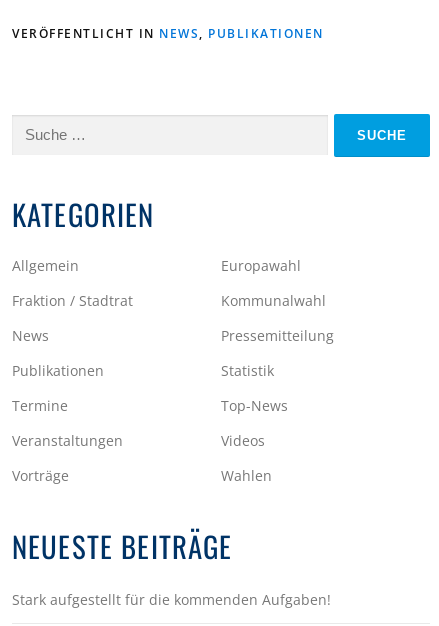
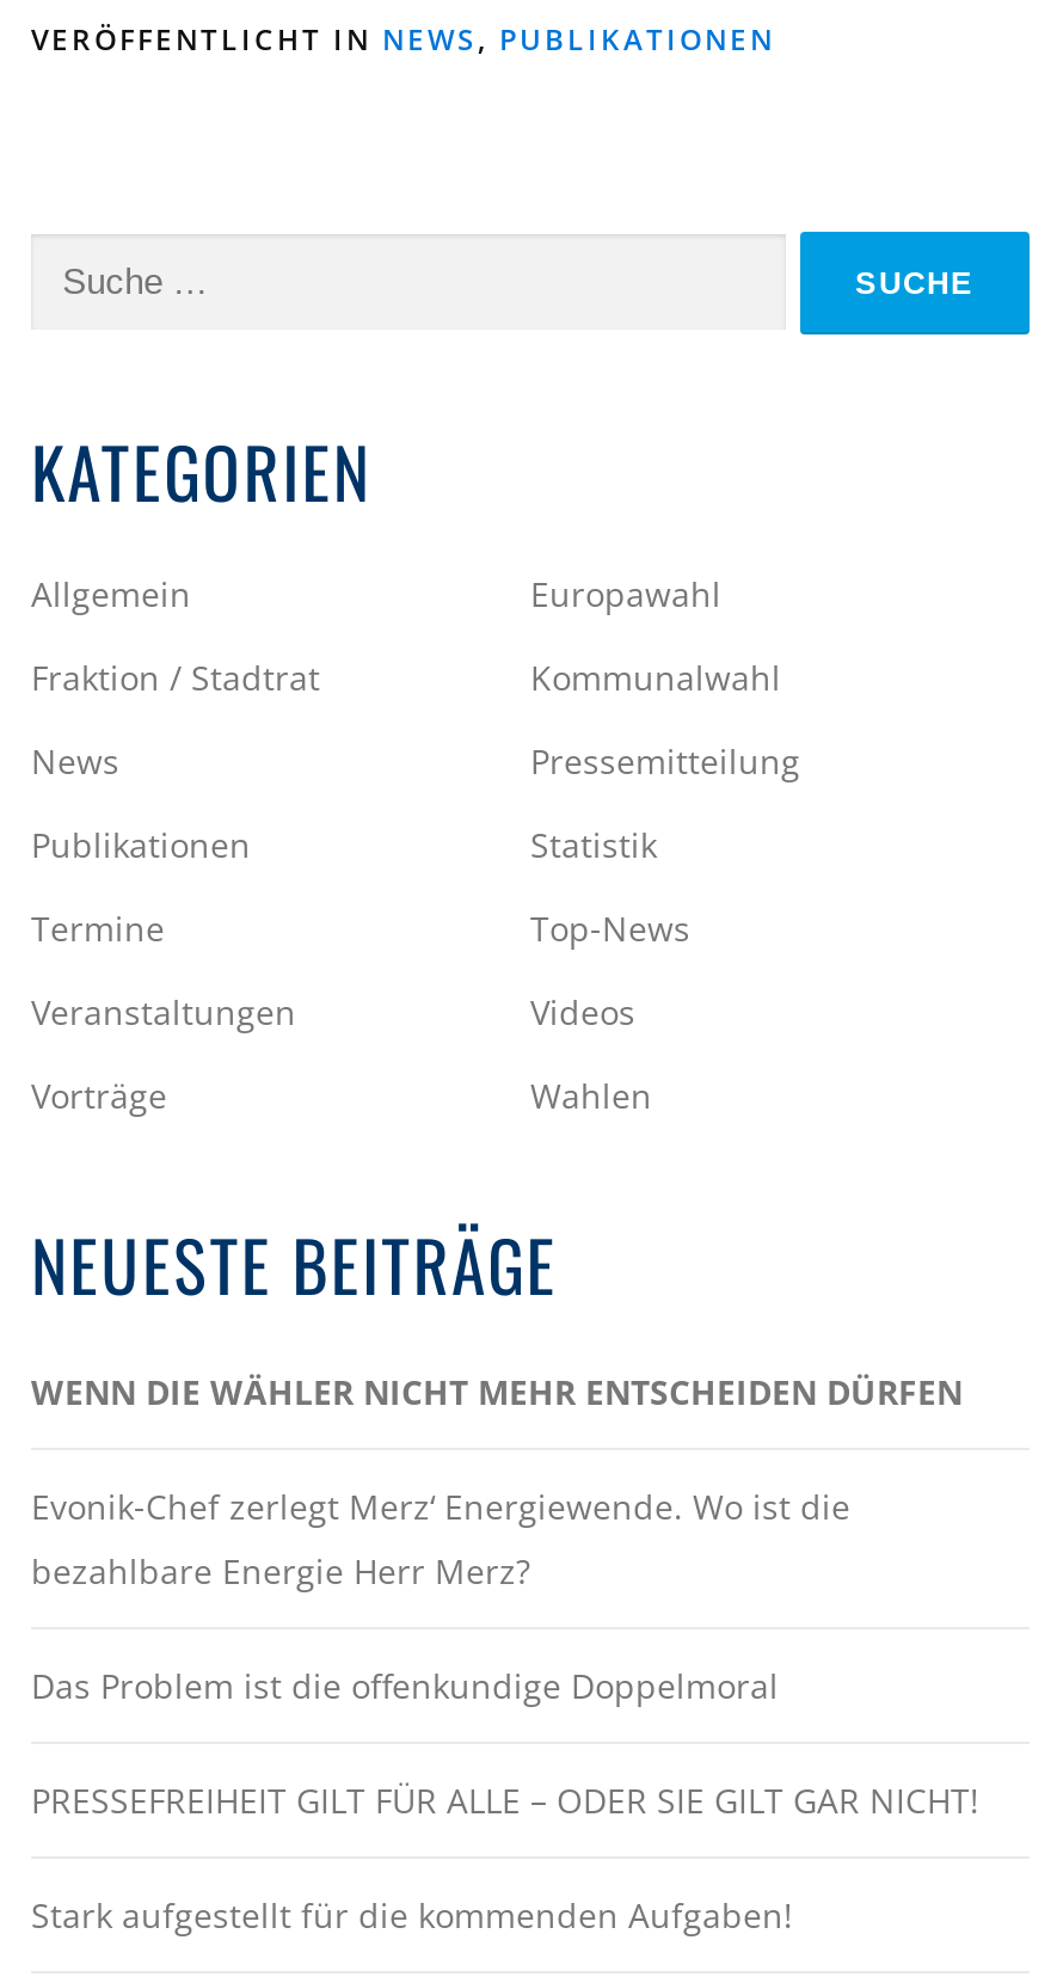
+ WENN DIE WÄHLER NICHT MEHR ENTSCHEIDEN DÜRFEN
+ Evonik-Chef zerlegt Merz‘ Energiewende. Wo ist die
+ bezahlbare Energie Herr Merz?
+ Das Problem ist die offenkundige Doppelmoral
+ PRESSEFREIHEIT GILT FÜR ALLE – ODER SIE GILT GAR NICHT!
